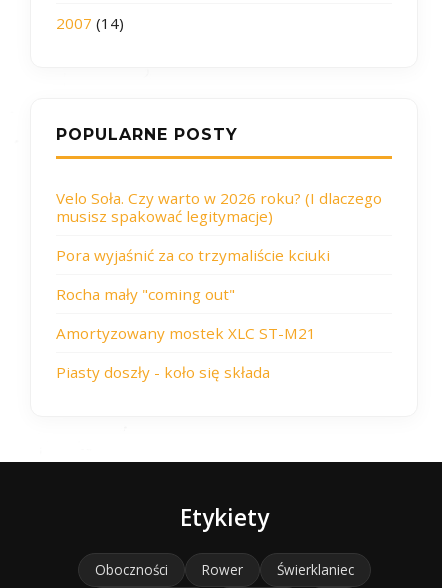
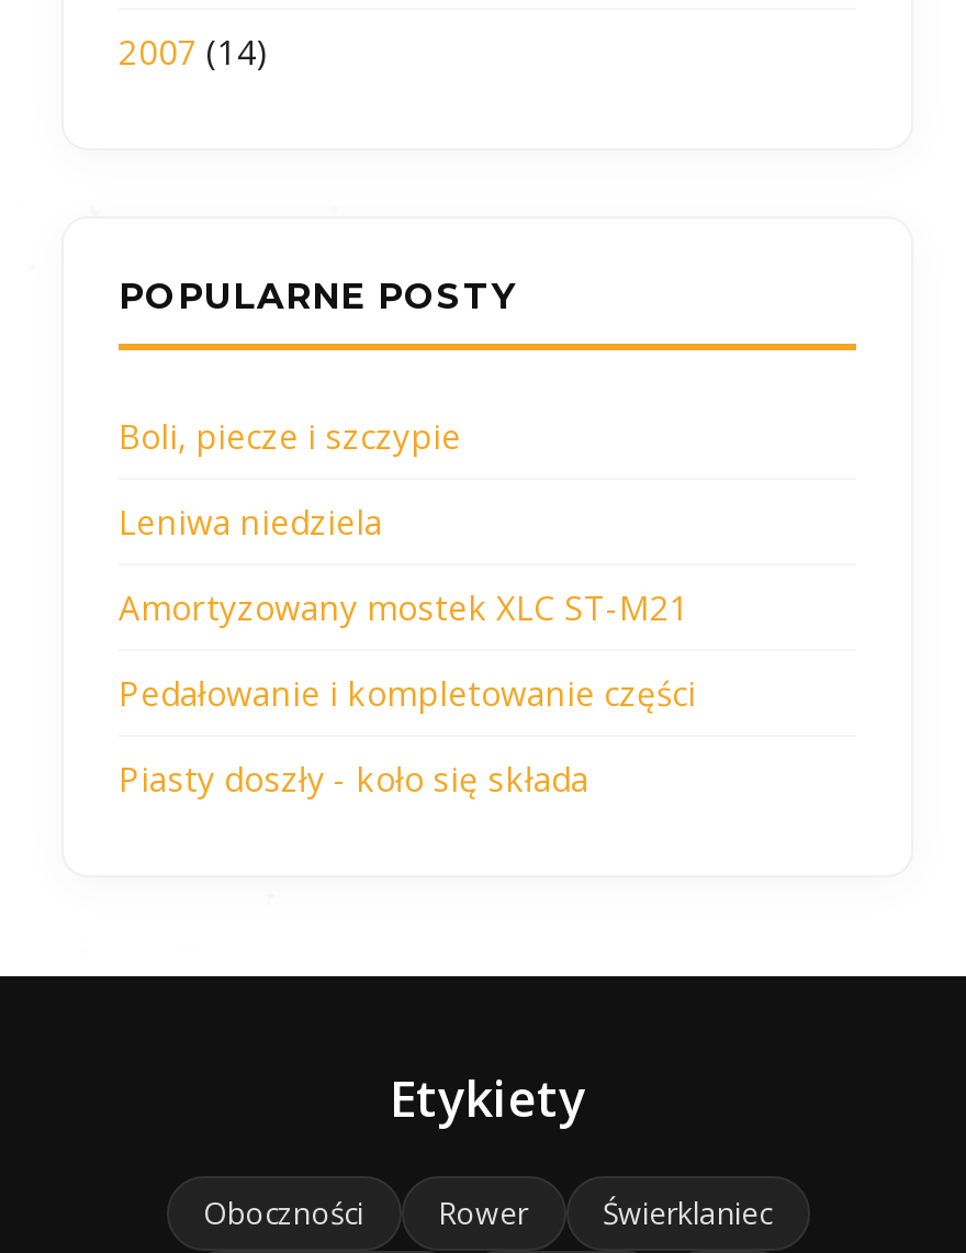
- Velo Soła. Czy warto w 2026 roku? (I dlaczego
- musisz spakować legitymacje)
- Pora wyjaśnić za co trzymaliście kciuki
- Rocha mały "coming out"
+ Boli, piecze i szczypie
+ Leniwa niedziela

moved up: Amortyzowany mostek XLC ST-M21

+ Pedałowanie i kompletowanie części
